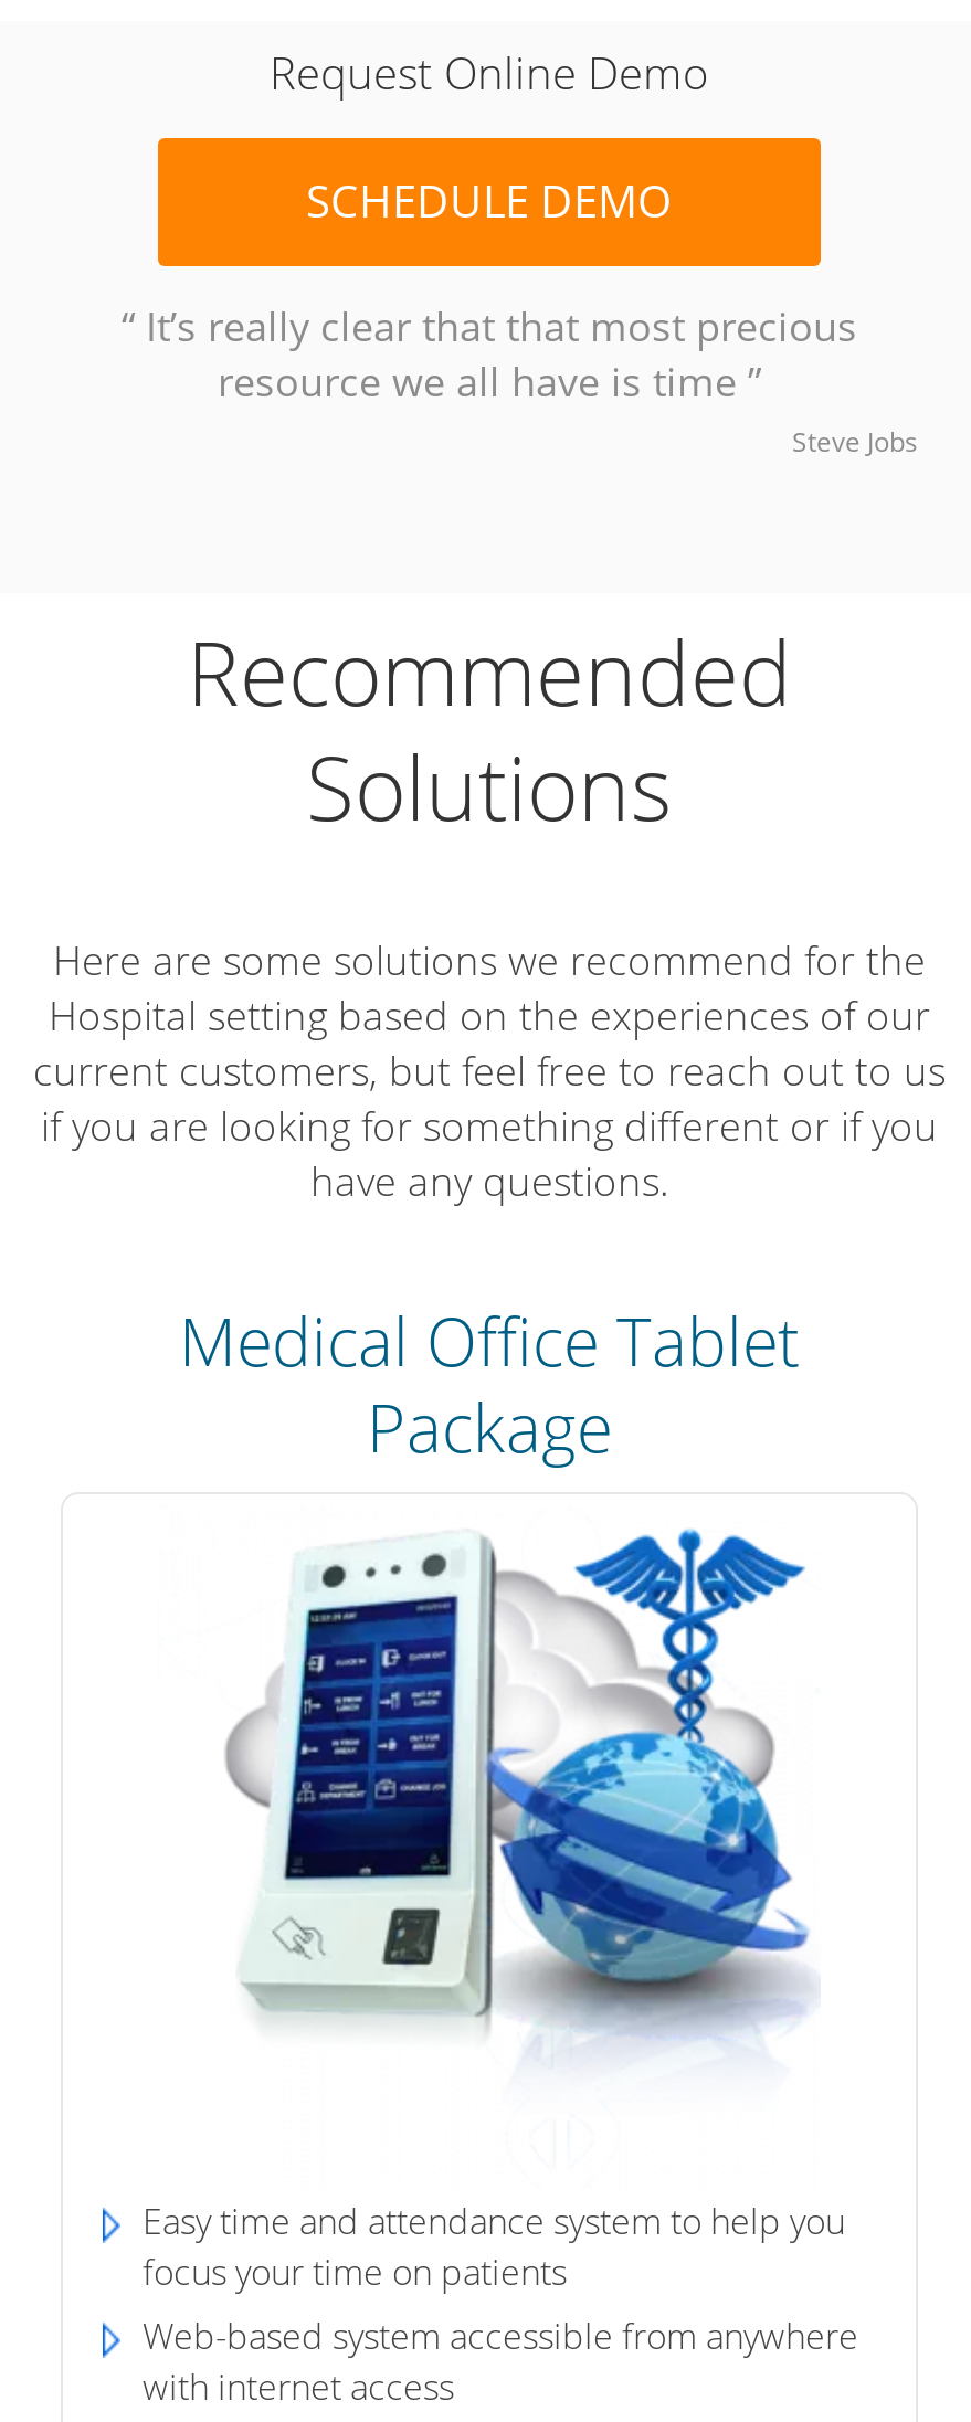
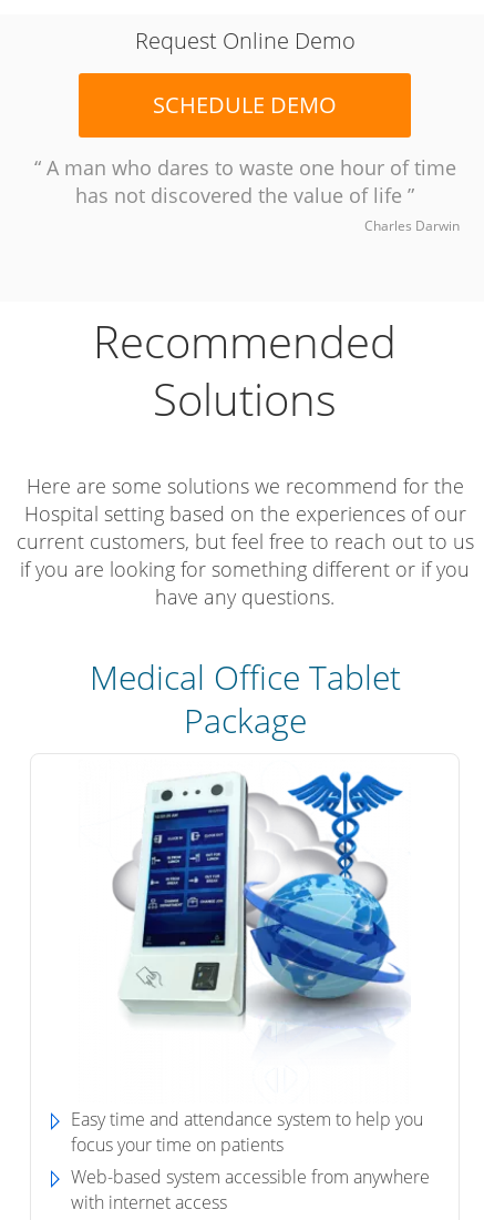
- It’s really clear that that most precious
- resource we all have is time
- Steve Jobs
+ A man who dares to waste one hour of time
+ has not discovered the value of life
+ Charles Darwin
